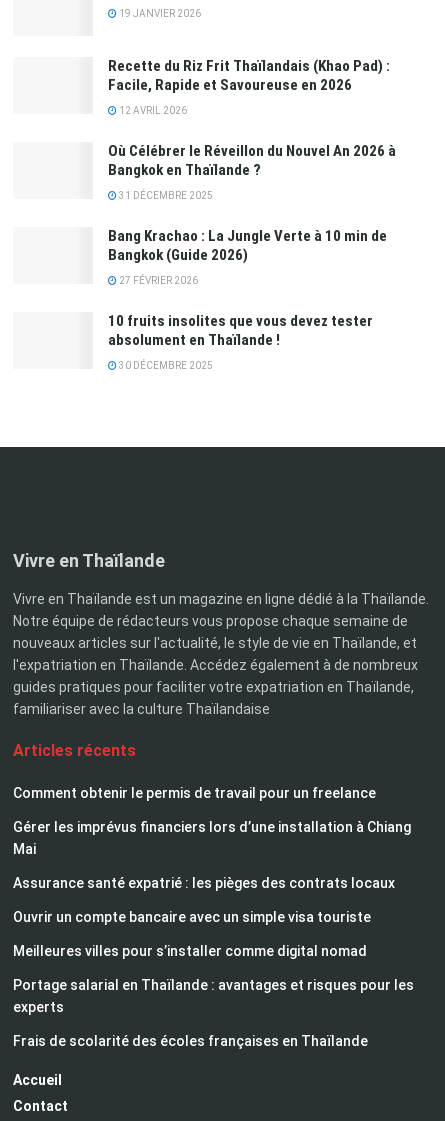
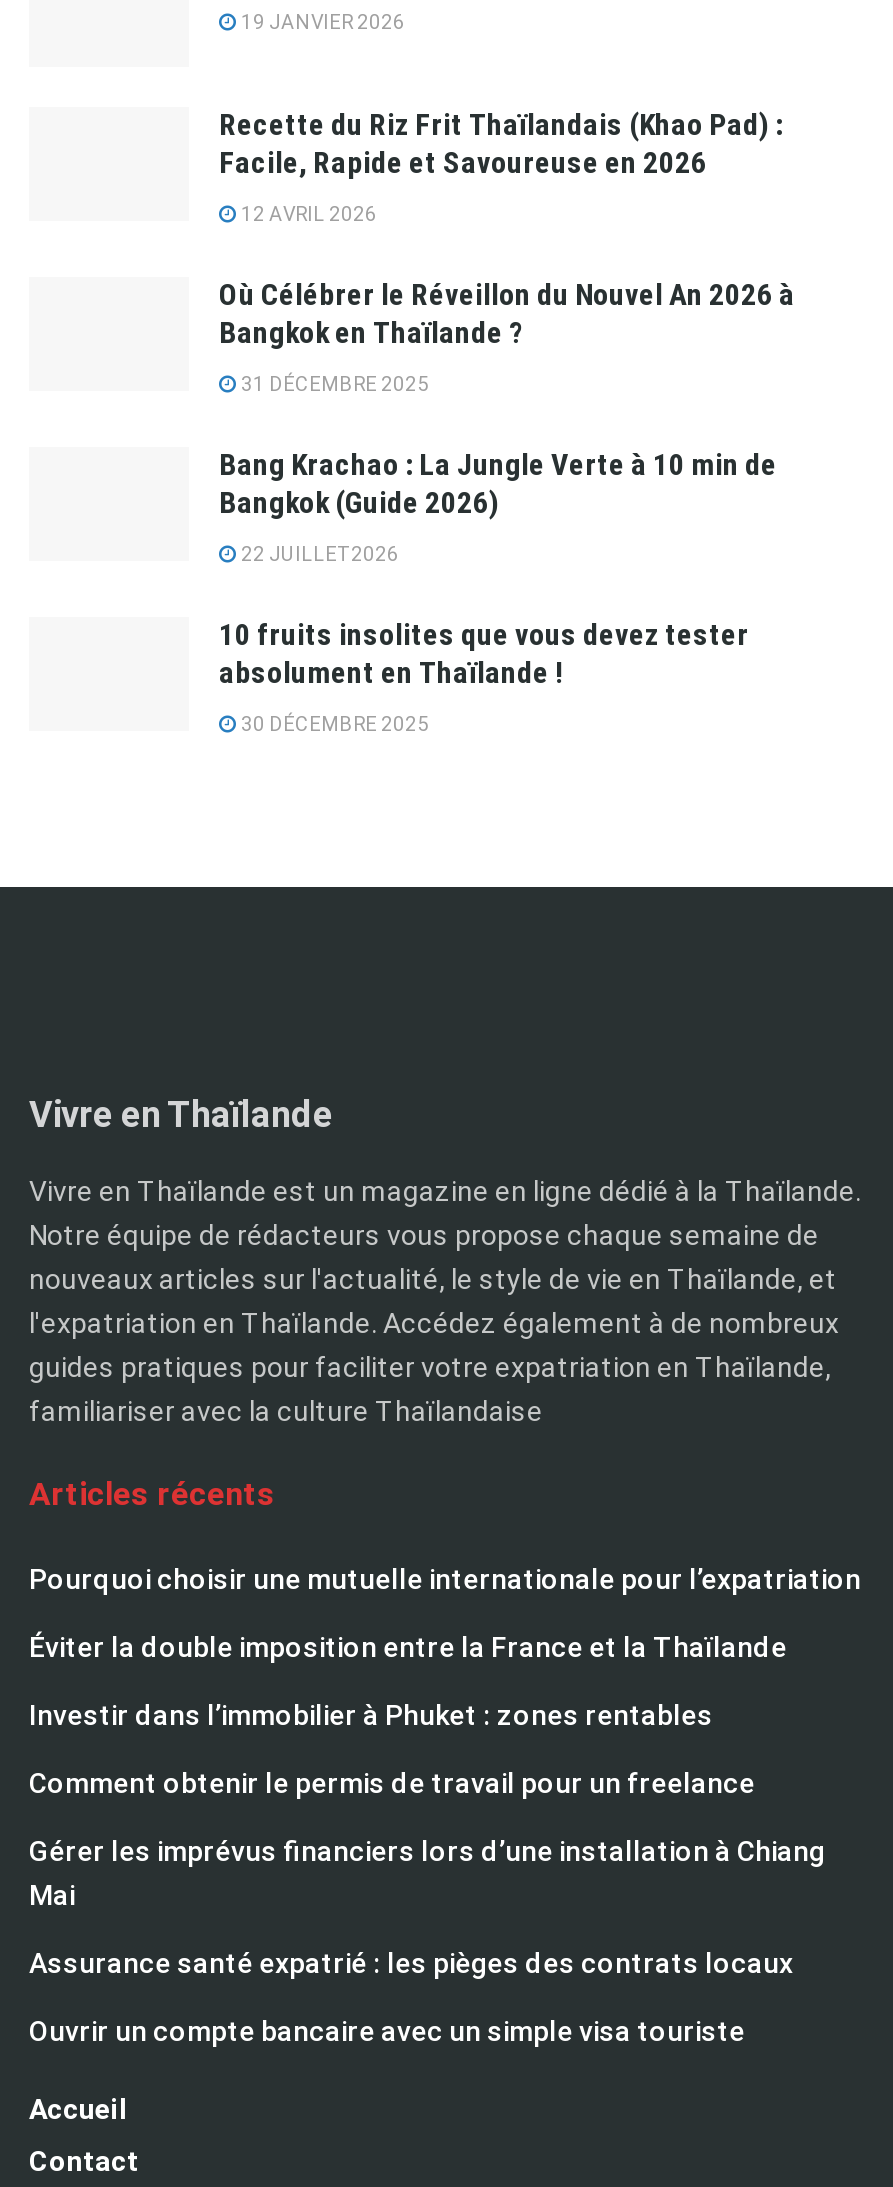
- 27 FÉVRIER 2026
+ 22 JUILLET 2026

+ Pourquoi choisir une mutuelle internationale pour l’expatriation
+ Éviter la double imposition entre la France et la Thaïlande
+ Investir dans l’immobilier à Phuket : zones rentables

moved down: Comment obtenir le permis de travail pour un freelance | Gérer les imprévus financiers lors d’une installation à Chiang | Mai | Assurance santé expatrié : les pièges des contrats locaux | Ouvrir un compte bancaire avec un simple visa touriste

- Meilleures villes pour s’installer comme digital nomad
- Portage salarial en Thaïlande : avantages et risques pour les
- experts
- Frais de scolarité des écoles françaises en Thaïlande
